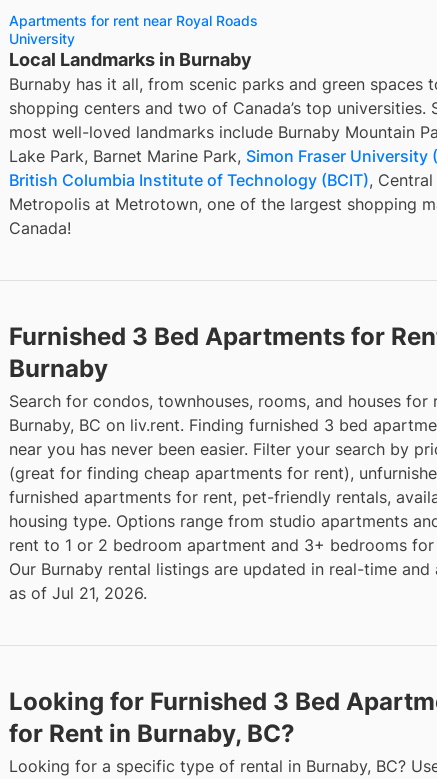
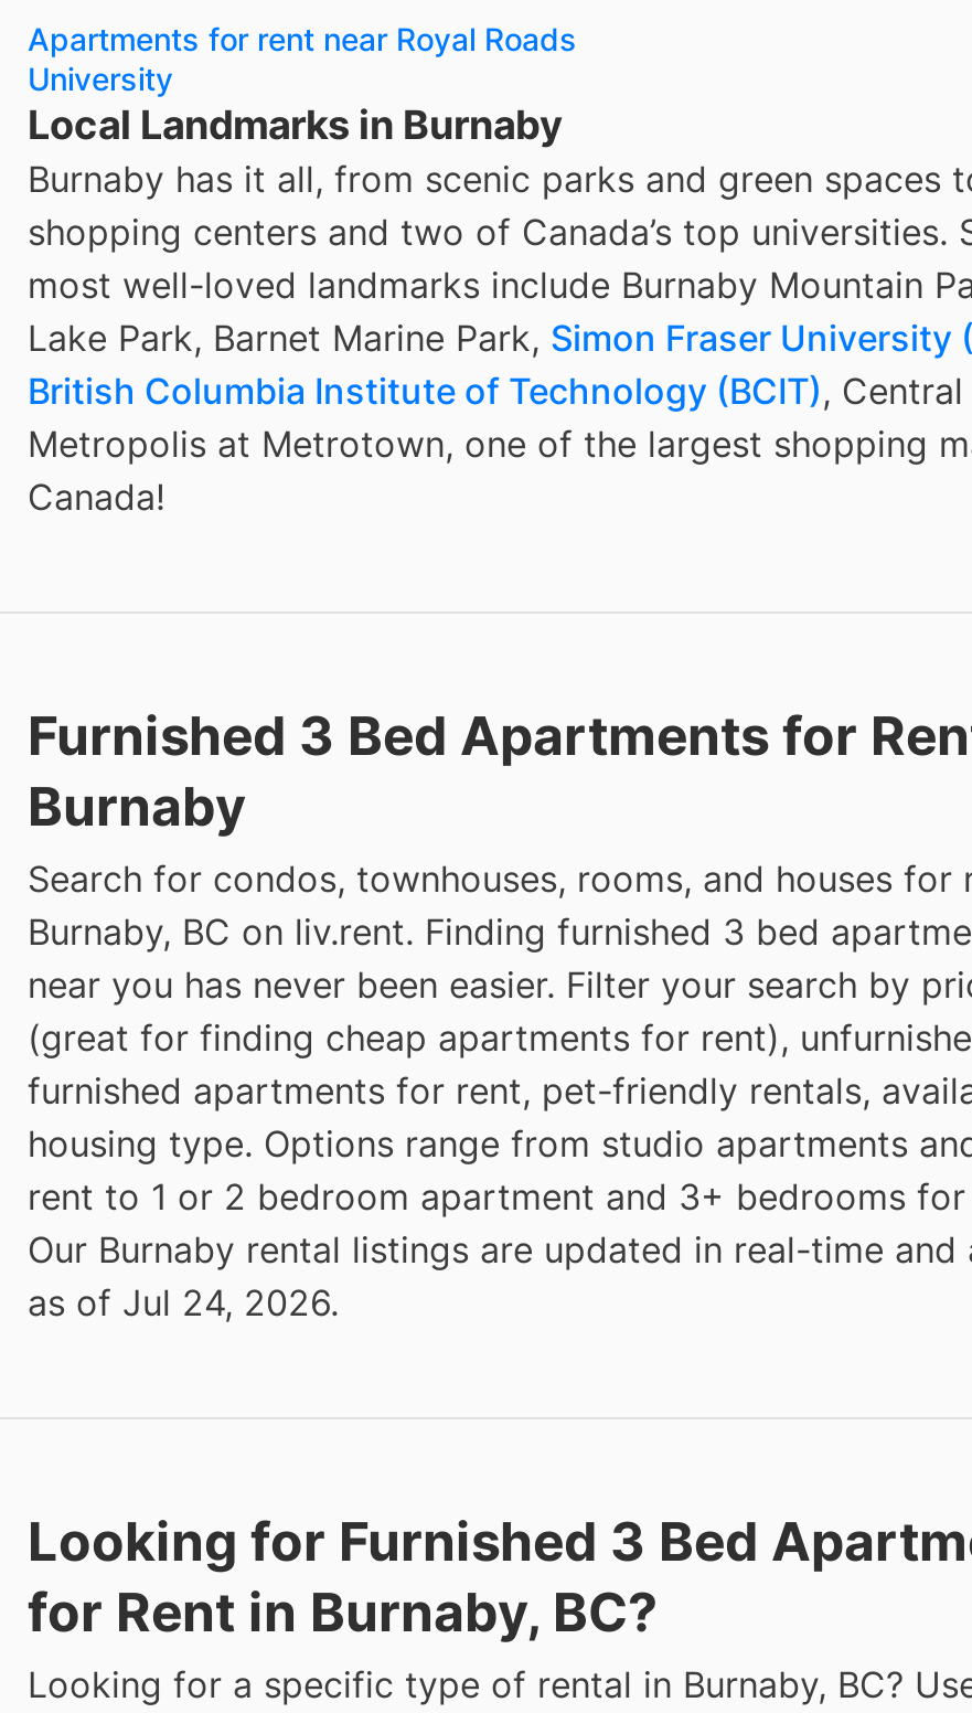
- as of Jul 21, 2026.
+ as of Jul 24, 2026.
